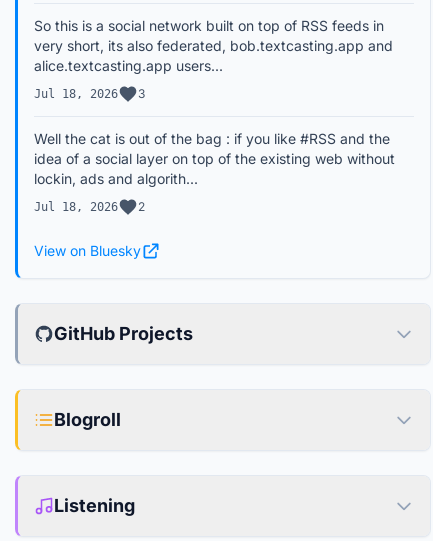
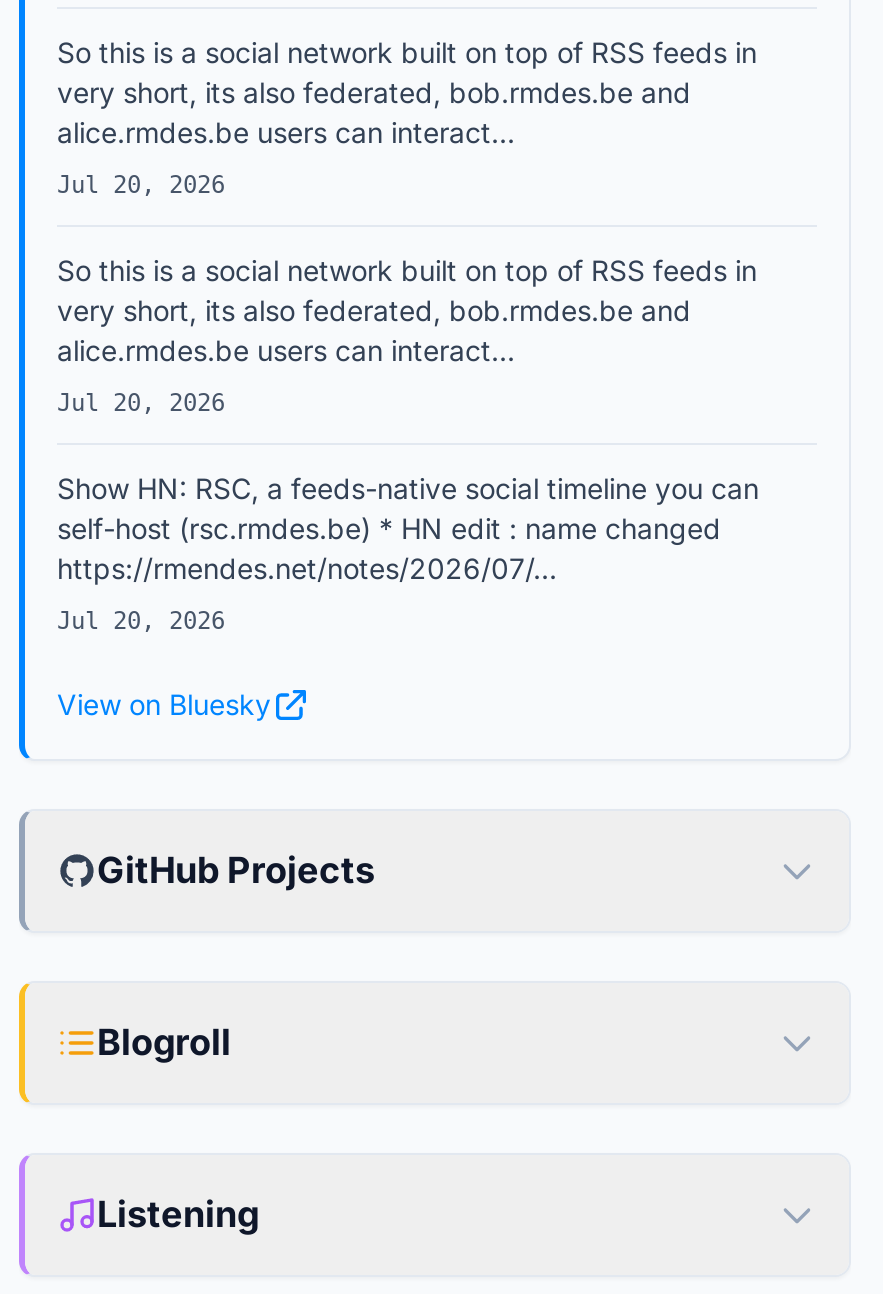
- very short, its also federated, bob.textcasting.app and
- alice.textcasting.app users...
- Jul 18, 2026
- 3
- Well the cat is out of the bag : if you like #RSS and the
- idea of a social layer on top of the existing web without
- lockin, ads and algorith...
- Jul 18, 2026
- 2
+ very short, its also federated, bob.rmdes.be and
+ alice.rmdes.be users can interact...
+ Jul 20, 2026
+ So this is a social network built on top of RSS feeds in
+ very short, its also federated, bob.rmdes.be and
+ alice.rmdes.be users can interact...
+ Jul 20, 2026
+ Show HN: RSC, a feeds-native social timeline you can
+ self-host (rsc.rmdes.be) * HN edit : name changed
+ https://rmendes.net/notes/2026/07/...
+ Jul 20, 2026
